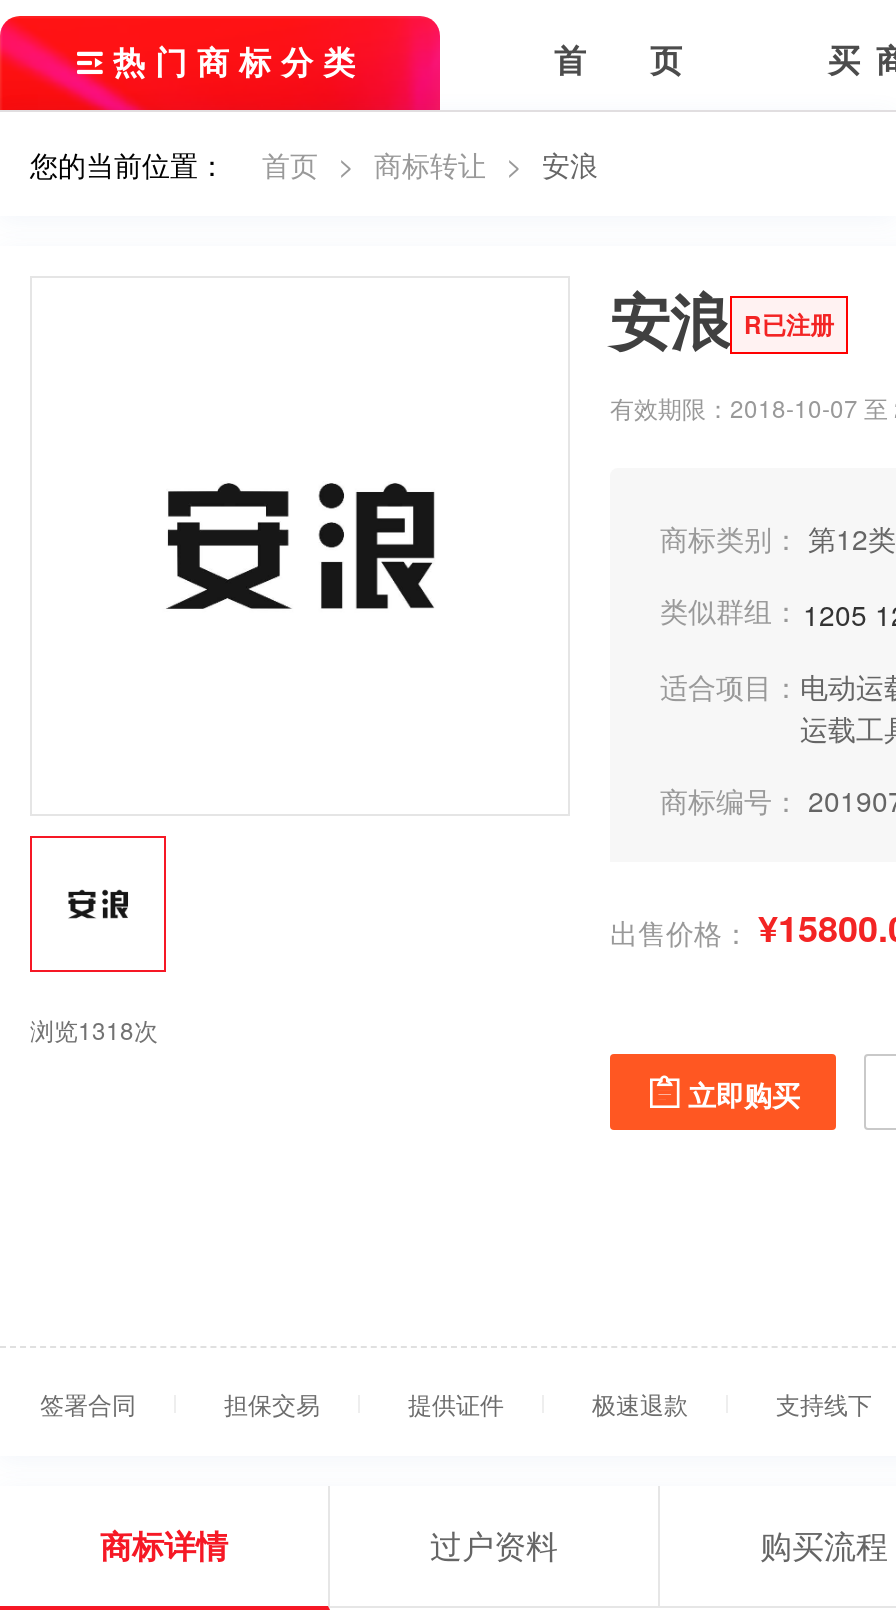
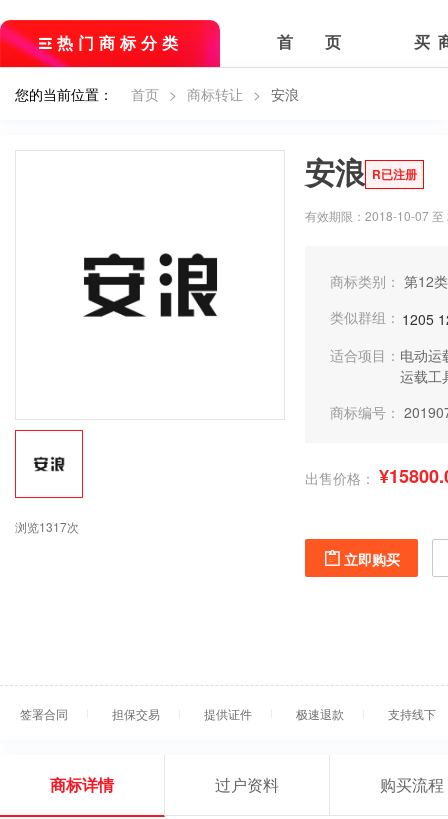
- 浏览1318次
+ 浏览1317次
